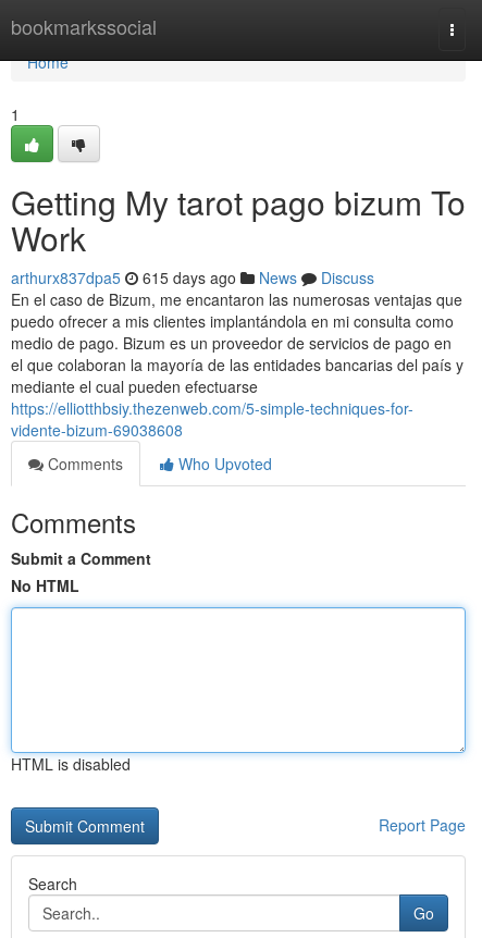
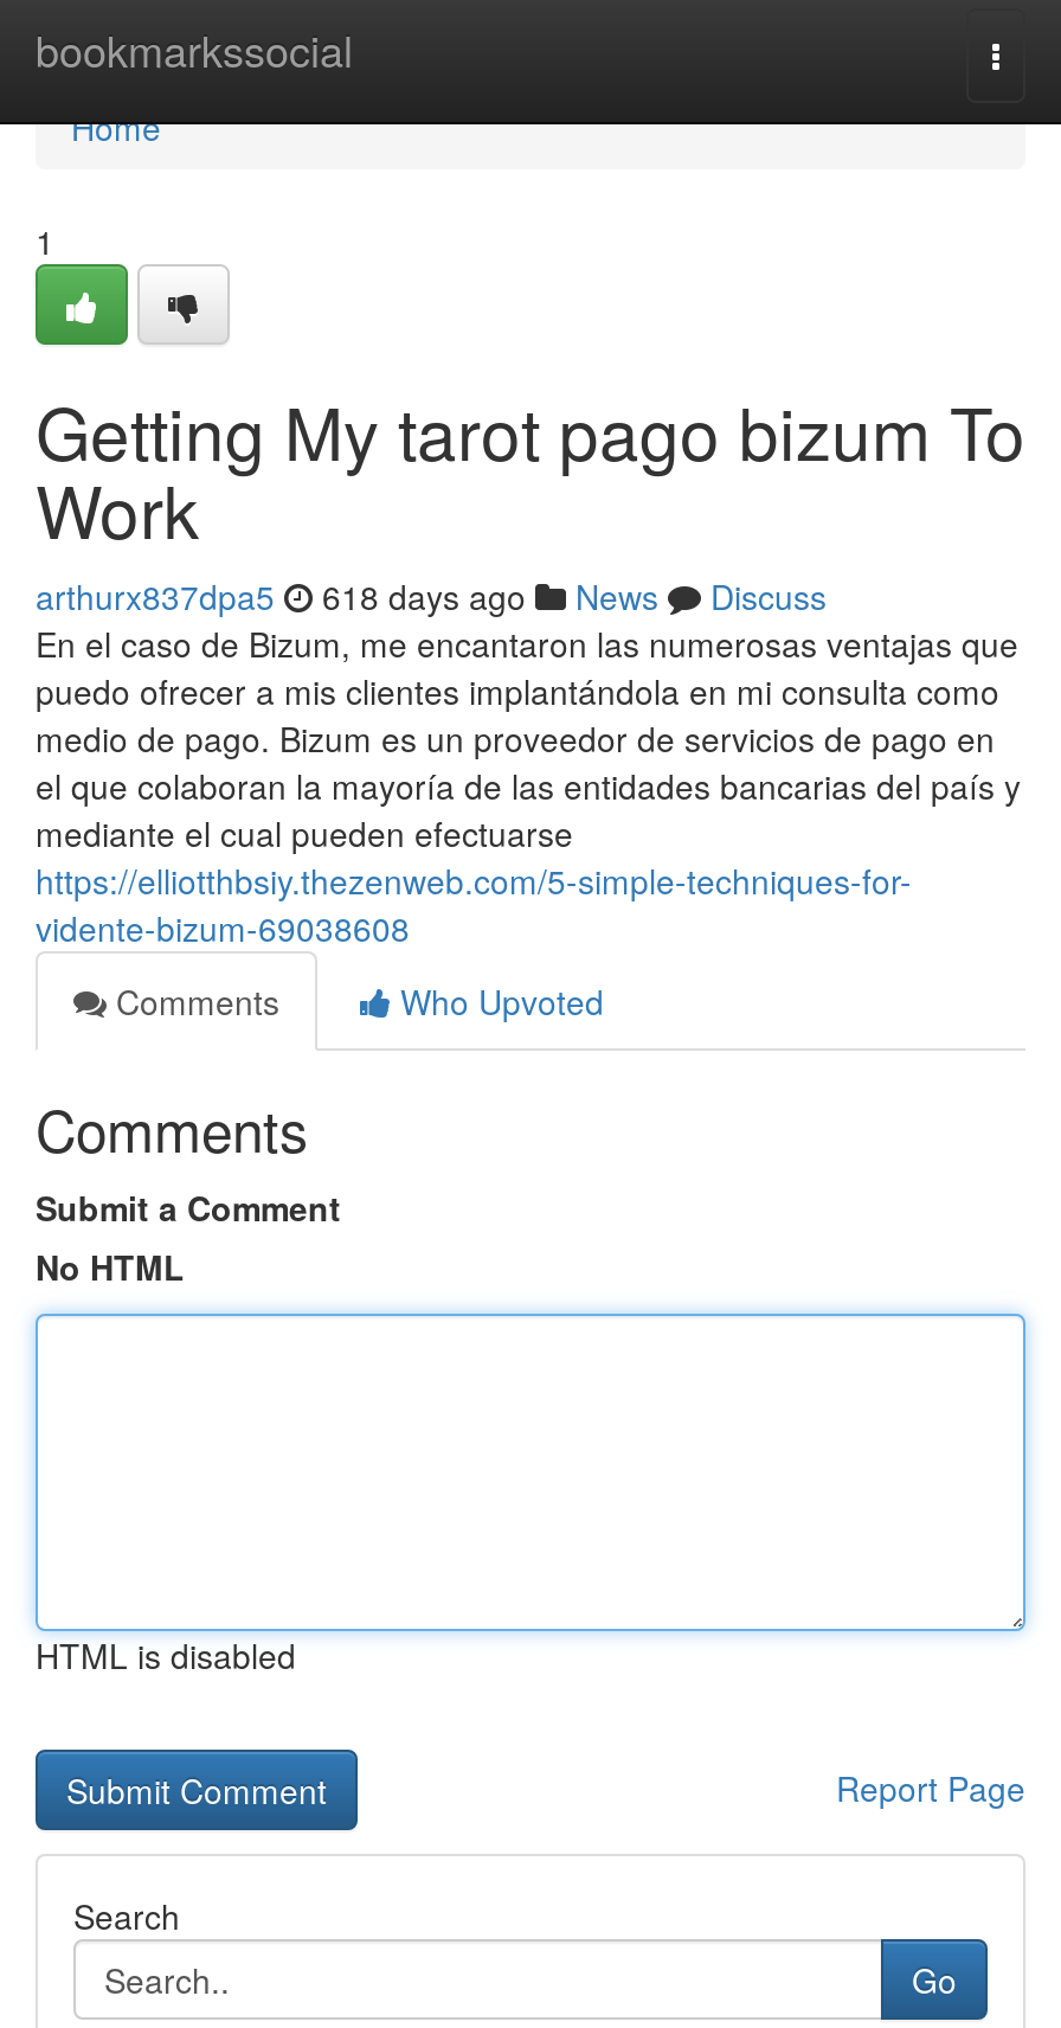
- arthurx837dpa5 615 days ago News Discuss
+ arthurx837dpa5 618 days ago News Discuss
